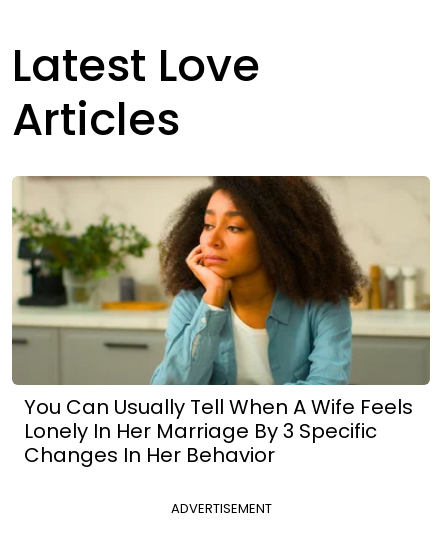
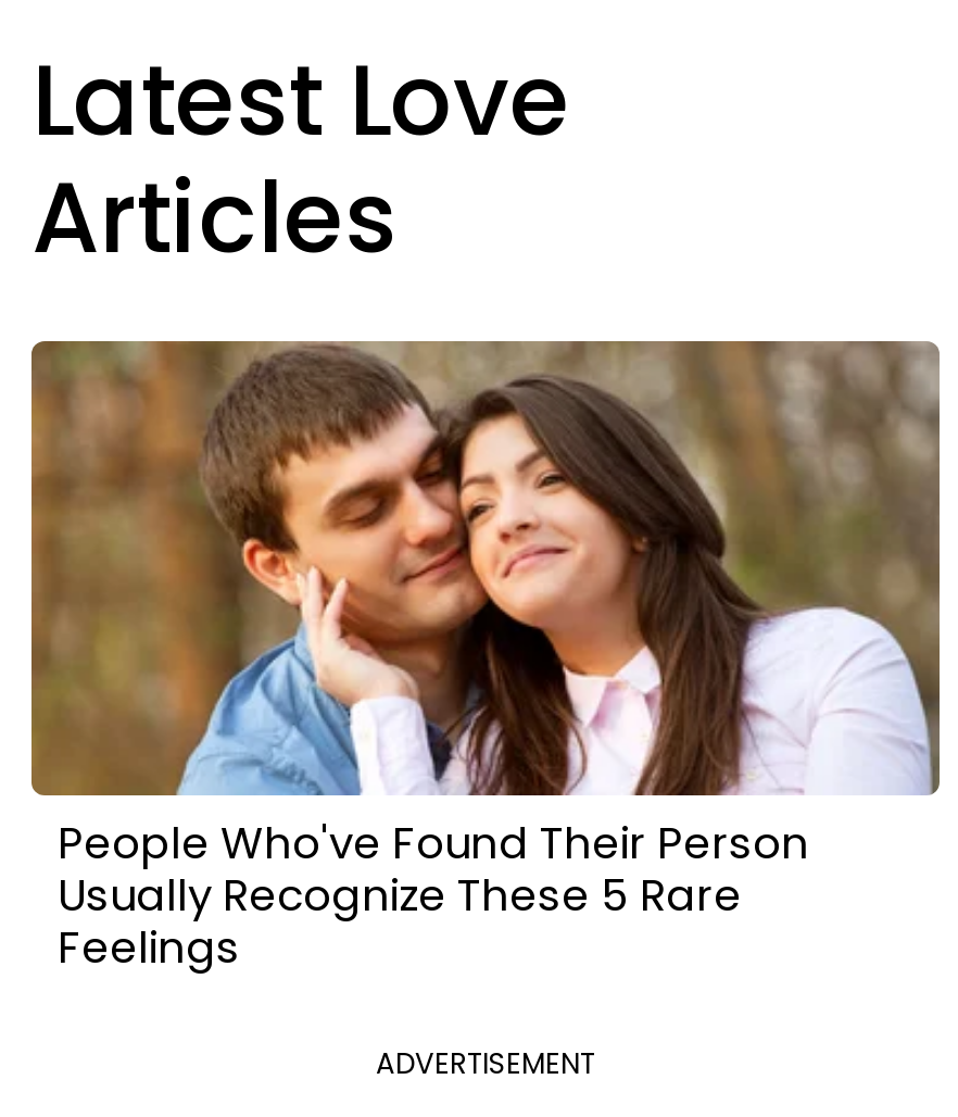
- [image]
- You Can Usually Tell When A Wife Feels
- Lonely In Her Marriage By 3 Specific
- Changes In Her Behavior
+ [image]
+ People Who've Found Their Person
+ Usually Recognize These 5 Rare
+ Feelings
